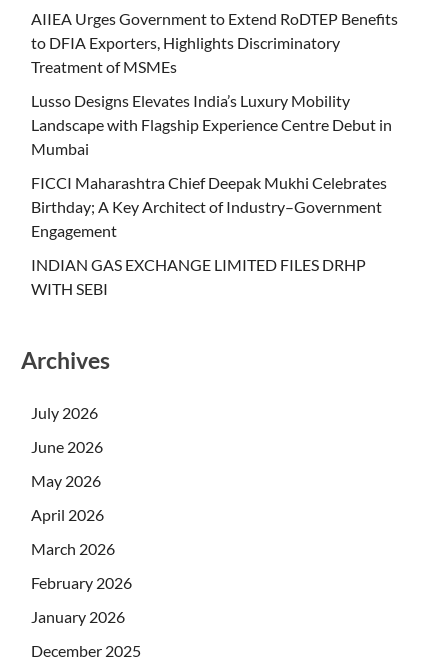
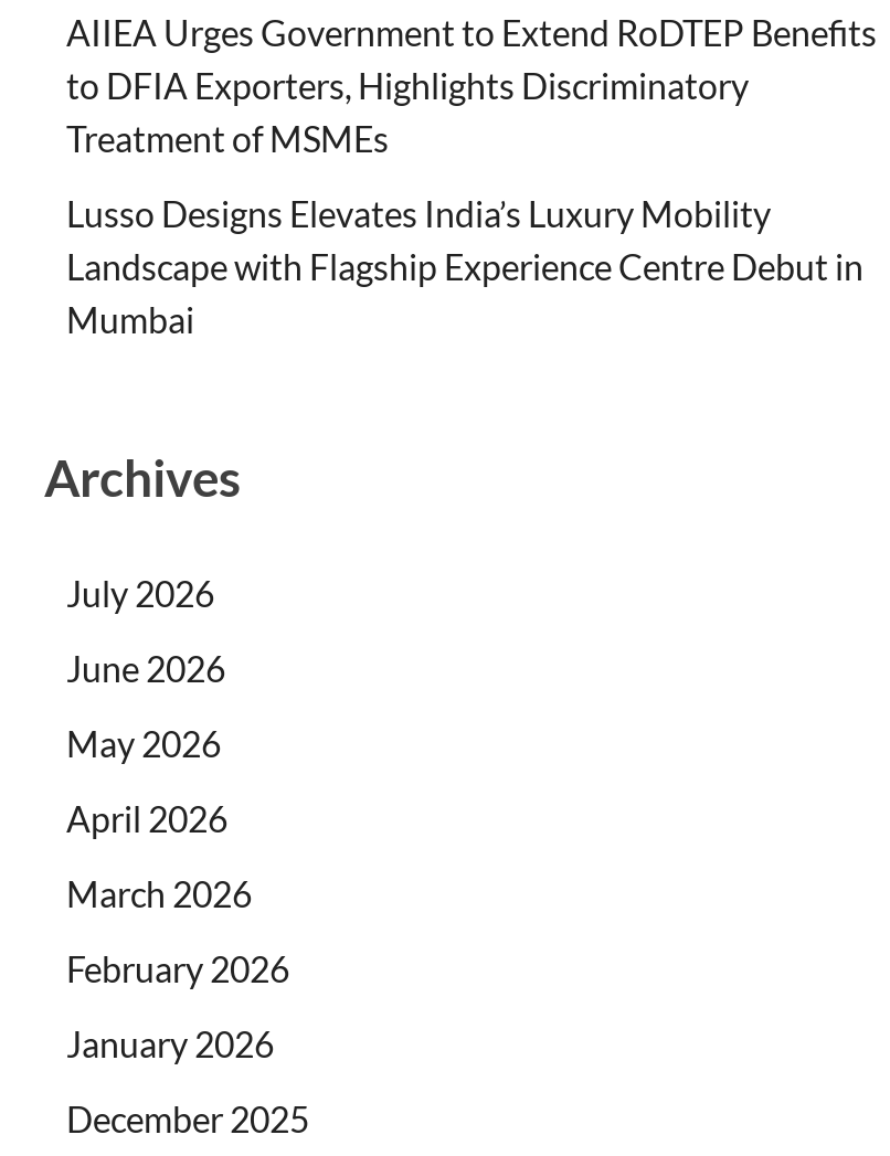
- FICCI Maharashtra Chief Deepak Mukhi Celebrates
- Birthday; A Key Architect of Industry–Government
- Engagement
- INDIAN GAS EXCHANGE LIMITED FILES DRHP
- WITH SEBI
